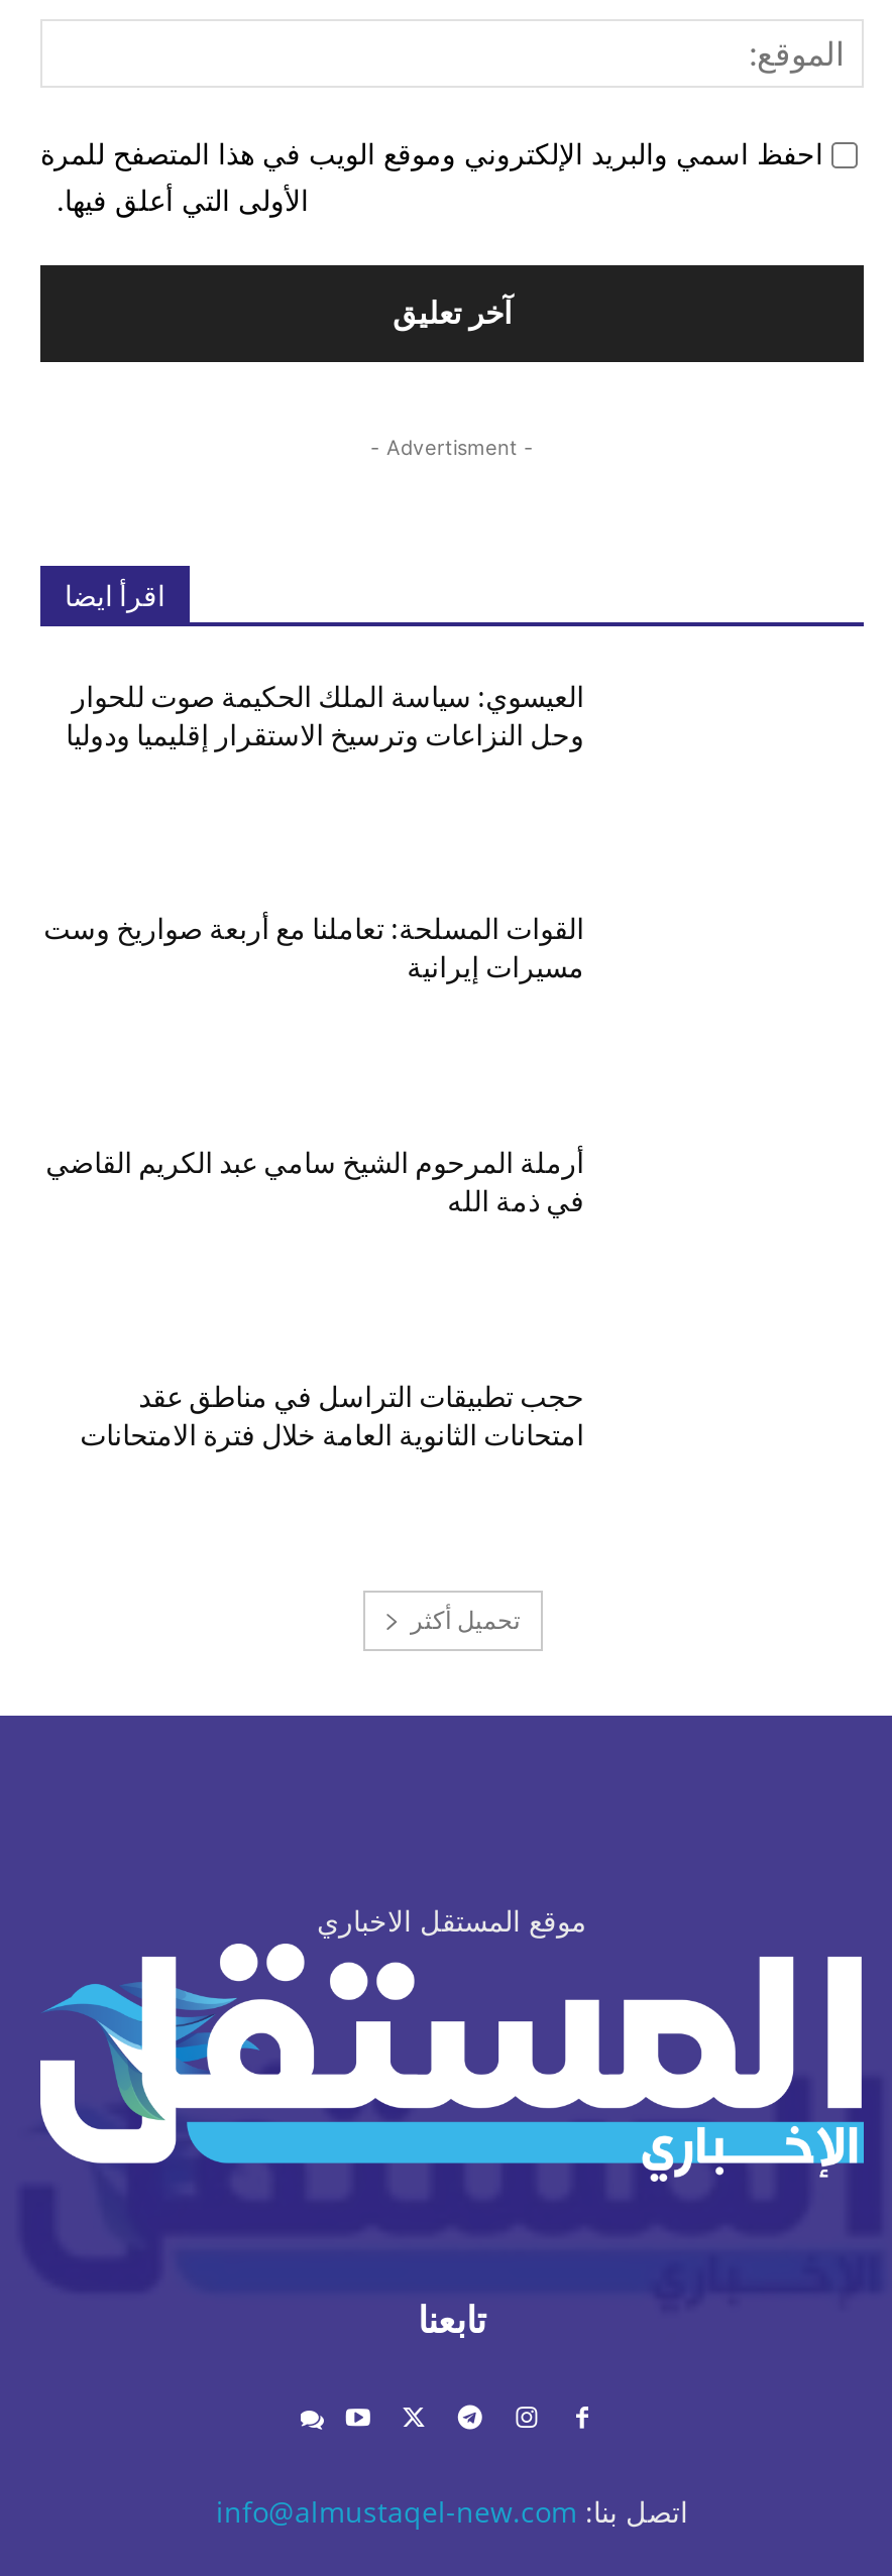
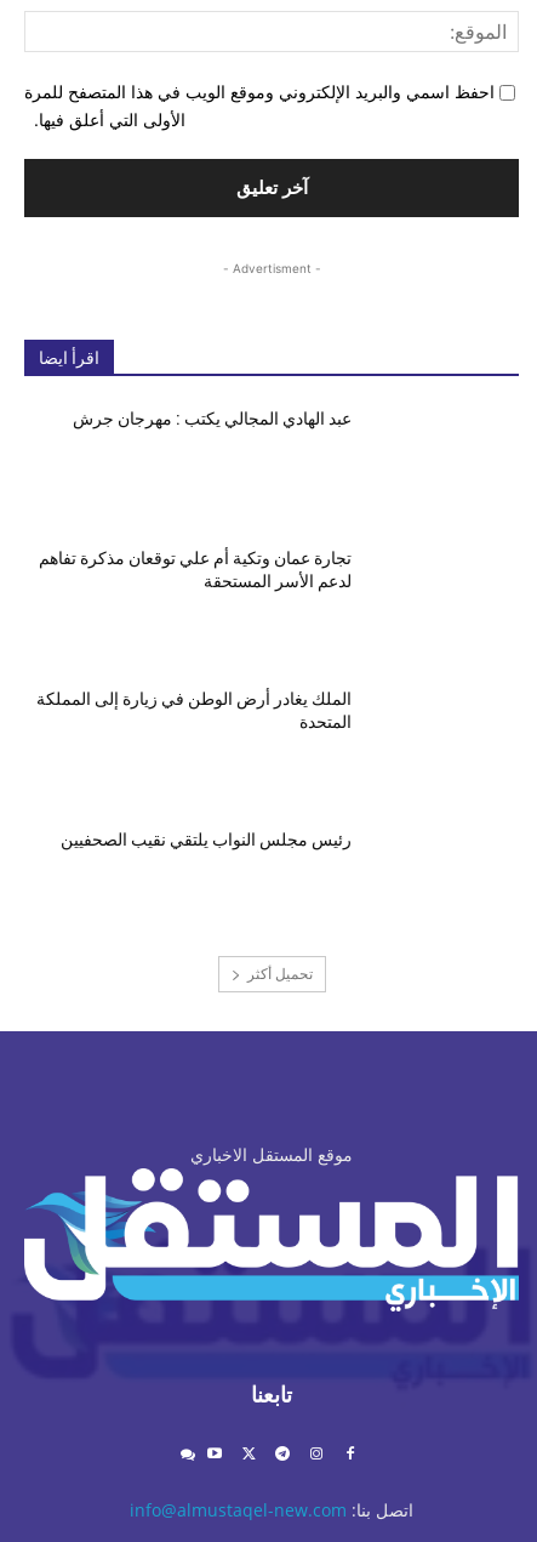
- العيسوي: سياسة الملك الحكيمة صوت للحوار
- وحل النزاعات وترسيخ الاستقرار إقليميا ودوليا
+ عبد الهادي المجالي يكتب : مهرجان جرش

- القوات المسلحة: تعاملنا مع أربعة صواريخ وست
- مسيرات إيرانية
+ تجارة عمان وتكية أم علي توقعان مذكرة تفاهم
+ لدعم الأسر المستحقة

- أرملة المرحوم الشيخ سامي عبد الكريم القاضي
- في ذمة الله
+ الملك يغادر أرض الوطن في زيارة إلى المملكة
+ المتحدة

- حجب تطبيقات التراسل في مناطق عقد
- امتحانات الثانوية العامة خلال فترة الامتحانات
+ رئيس مجلس النواب يلتقي نقيب الصحفيين
